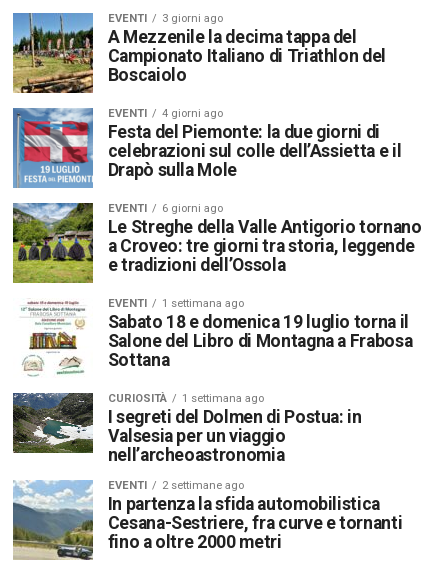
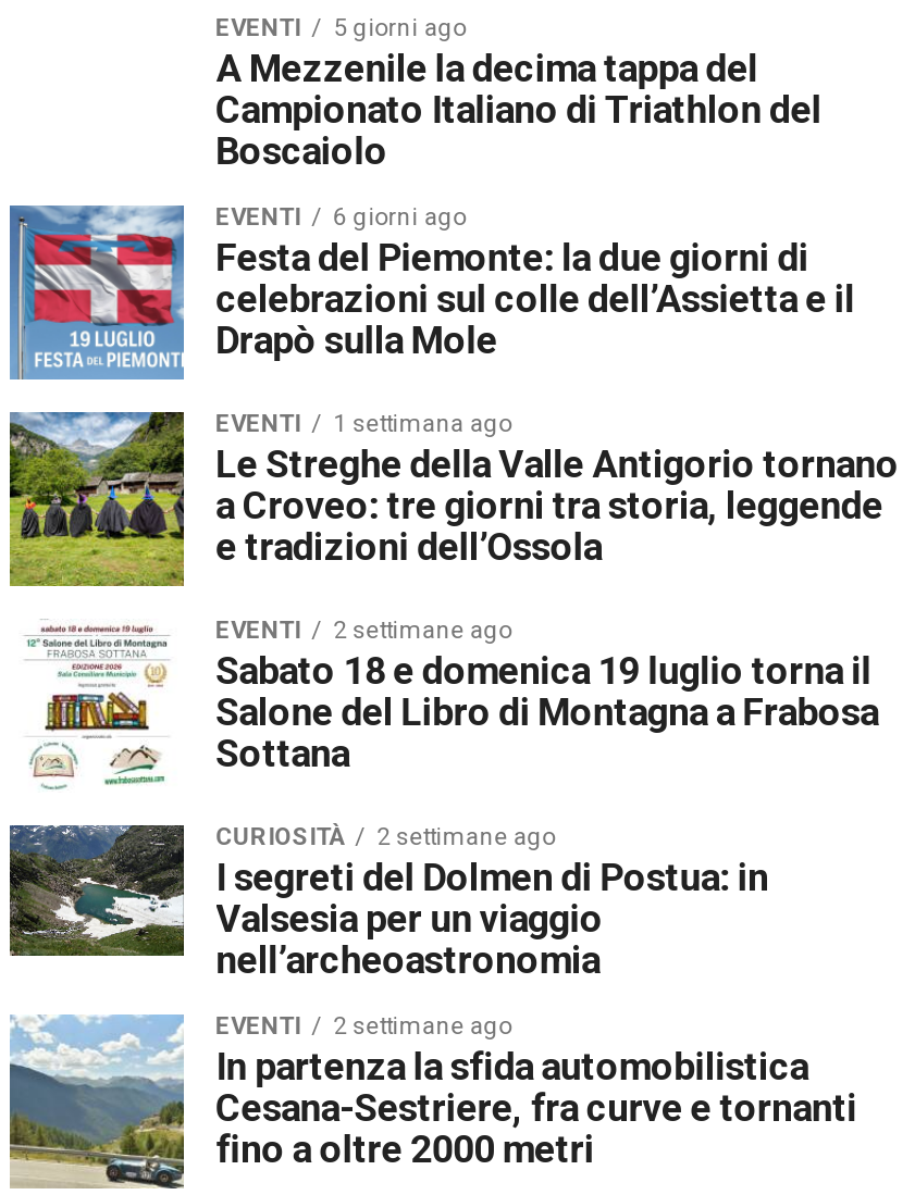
- [image]

- EVENTI 3 giorni ago
+ EVENTI 5 giorni ago

- EVENTI 4 giorni ago
+ EVENTI 6 giorni ago

- 6 giorni ago
+ 1 settimana ago

- 1 settimana ago
+ 2 settimane ago

- 1 settimana ago
+ 2 settimane ago
